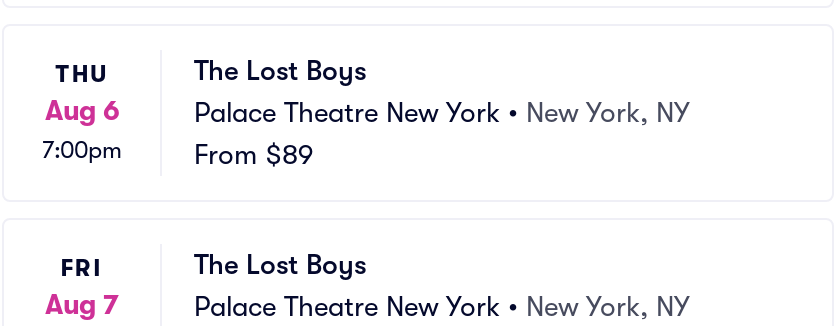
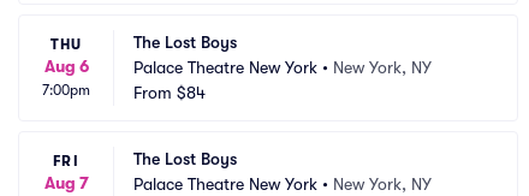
- From $89
+ From $84
